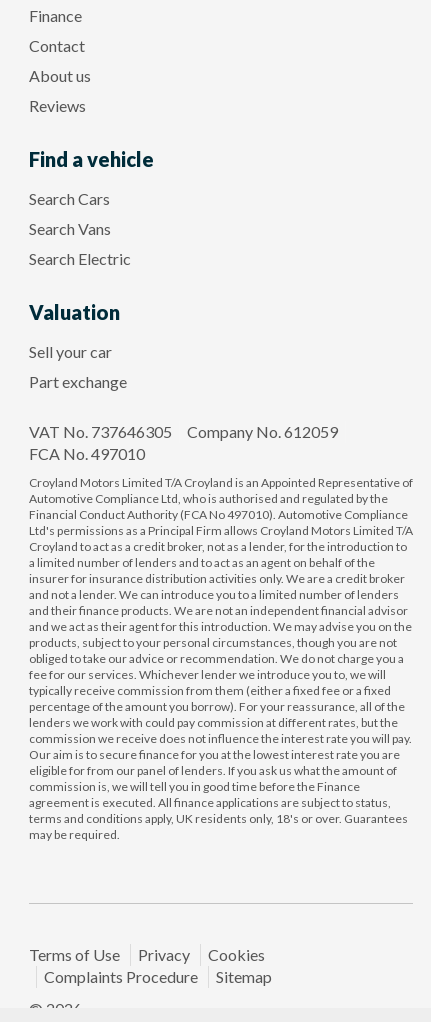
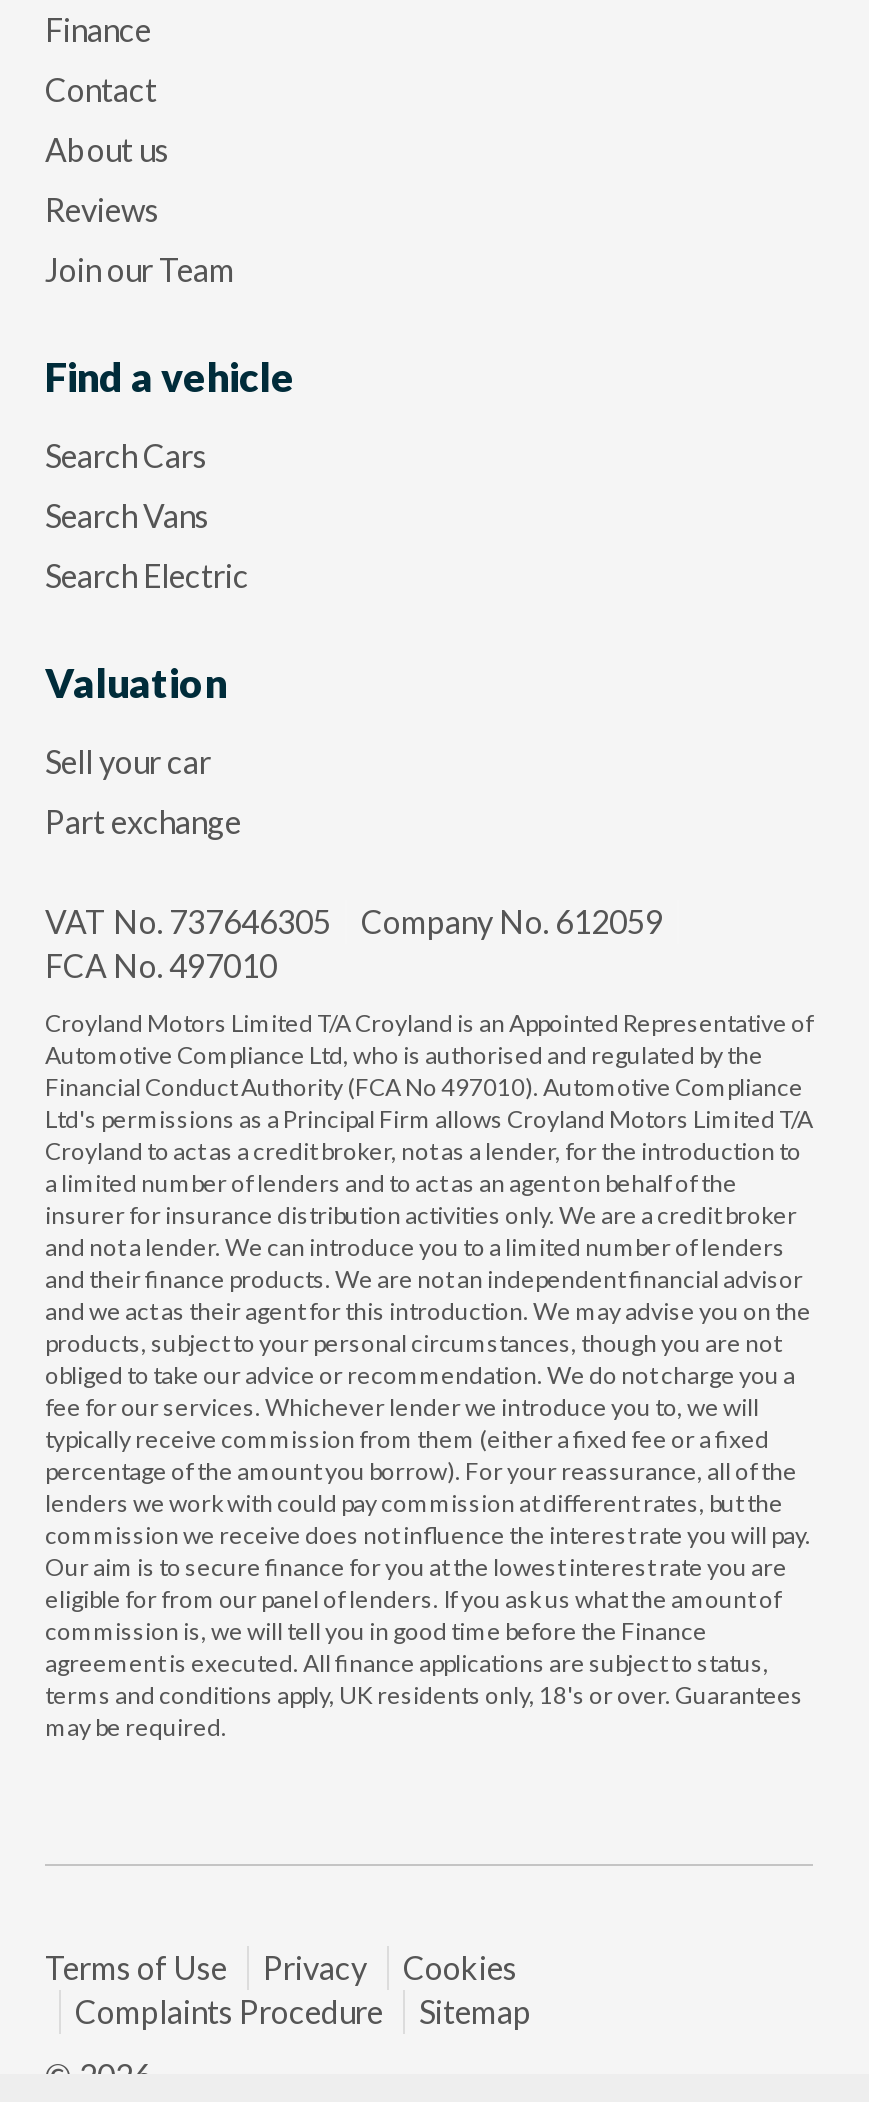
+ Join our Team
